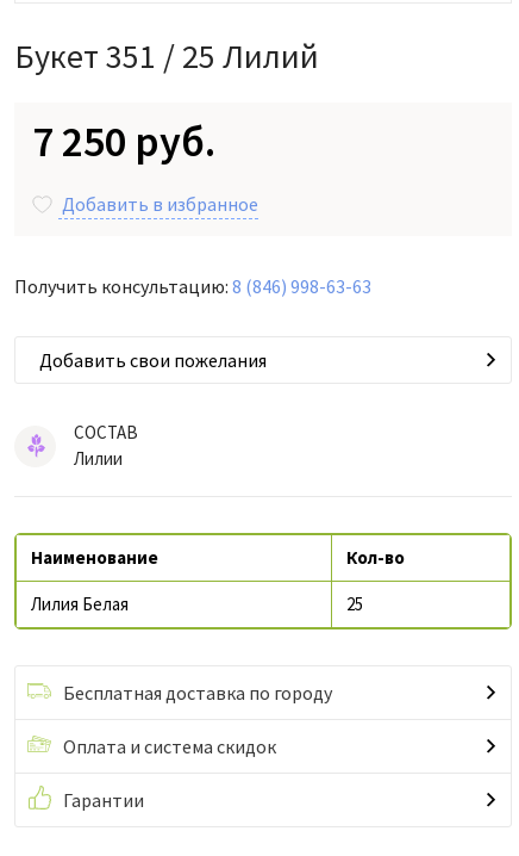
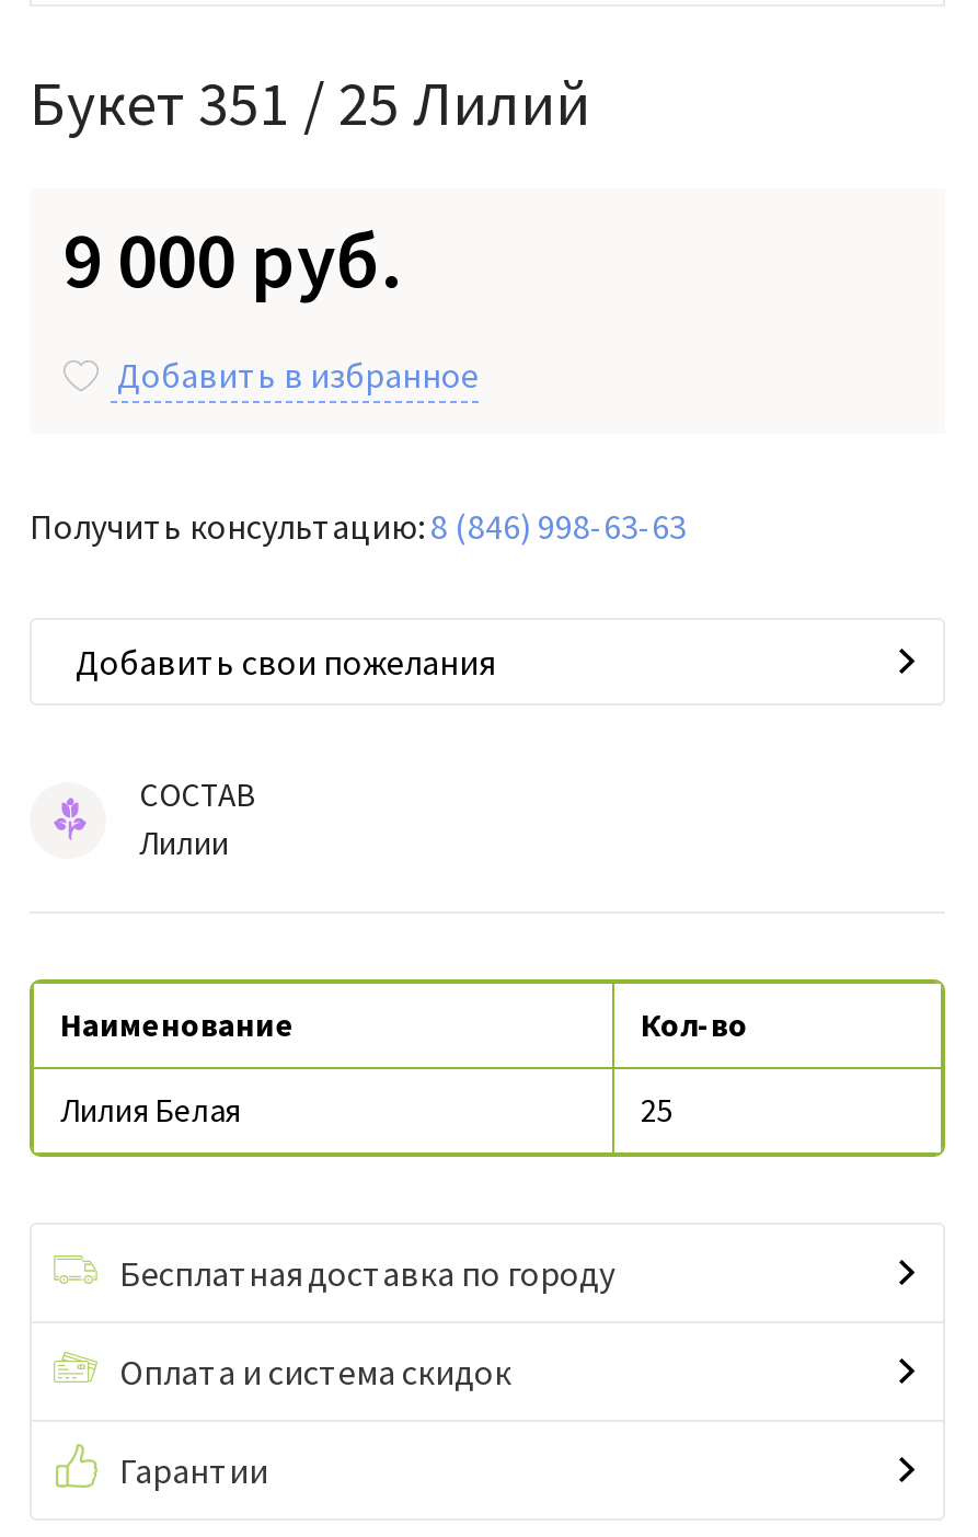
- 7 250 руб.
+ 9 000 руб.
